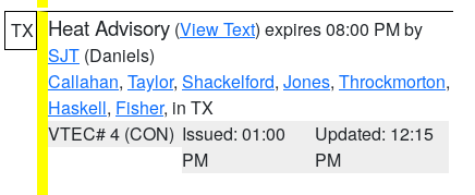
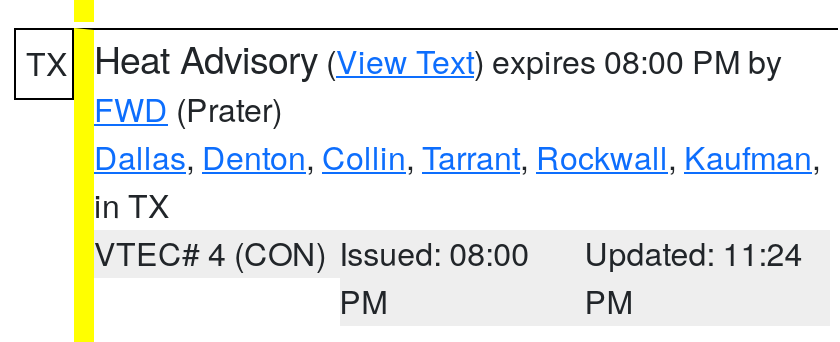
- SJT (Daniels)
- Callahan, Taylor, Shackelford, Jones, Throckmorton,
- Haskell, Fisher, in TX
- VTEC# 4 (CON) Issued: 01:00
+ FWD (Prater)
+ Dallas, Denton, Collin, Tarrant, Rockwall, Kaufman,
+ in TX
+ VTEC# 4 (CON) Issued: 08:00

- Updated: 12:15
+ Updated: 11:24
